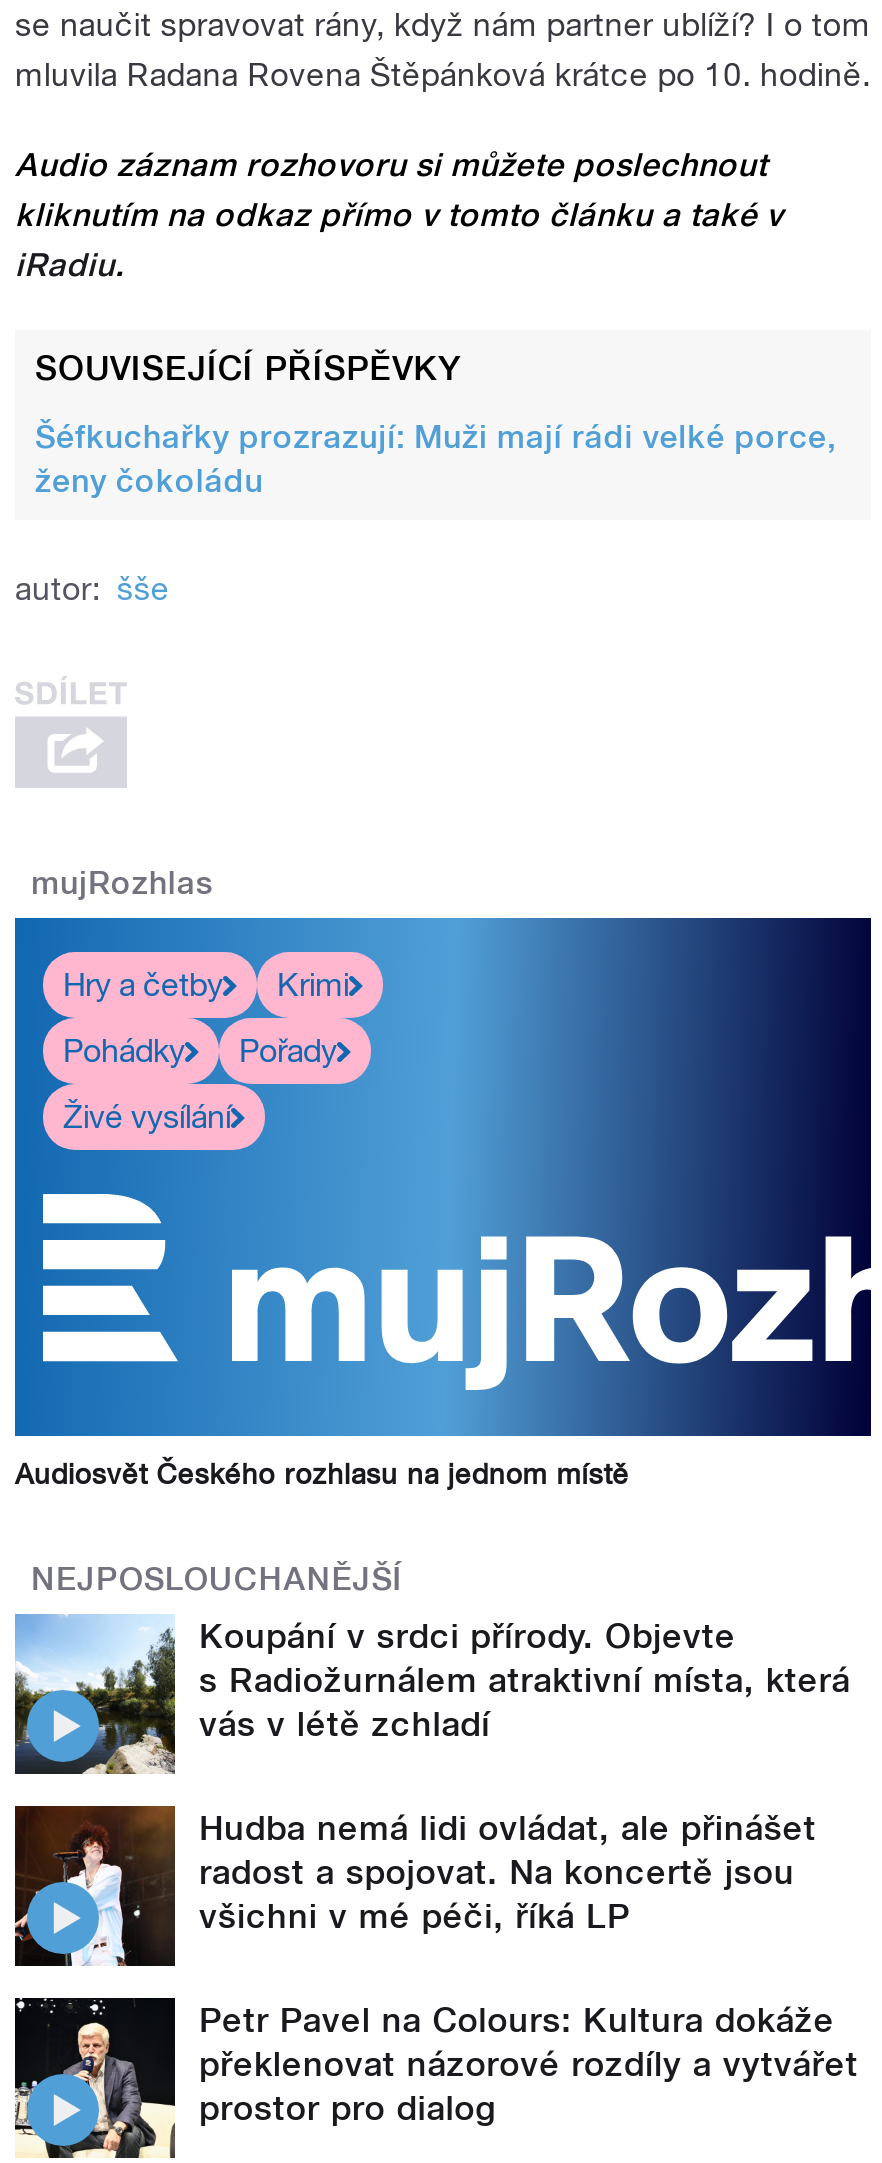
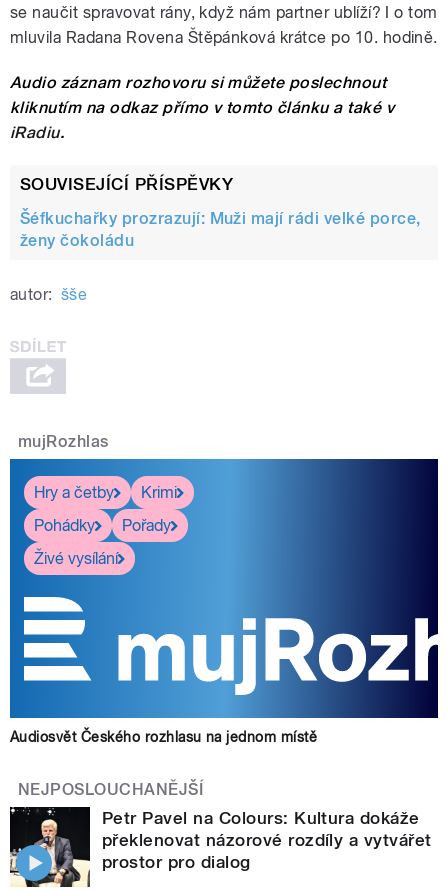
- [image]
- Koupání v srdci přírody. Objevte
- s Radiožurnálem atraktivní místa, která
- vás v létě zchladí
- Hudba nemá lidi ovládat, ale přinášet
- radost a spojovat. Na koncertě jsou
- všichni v mé péči, říká LP

- [image]
